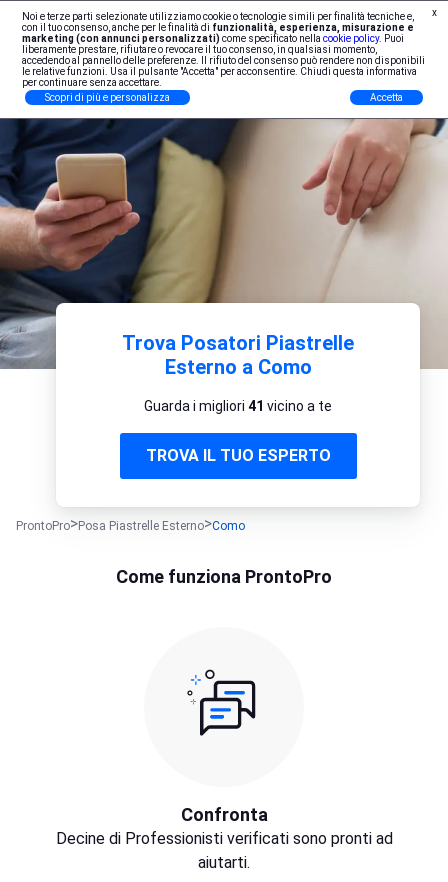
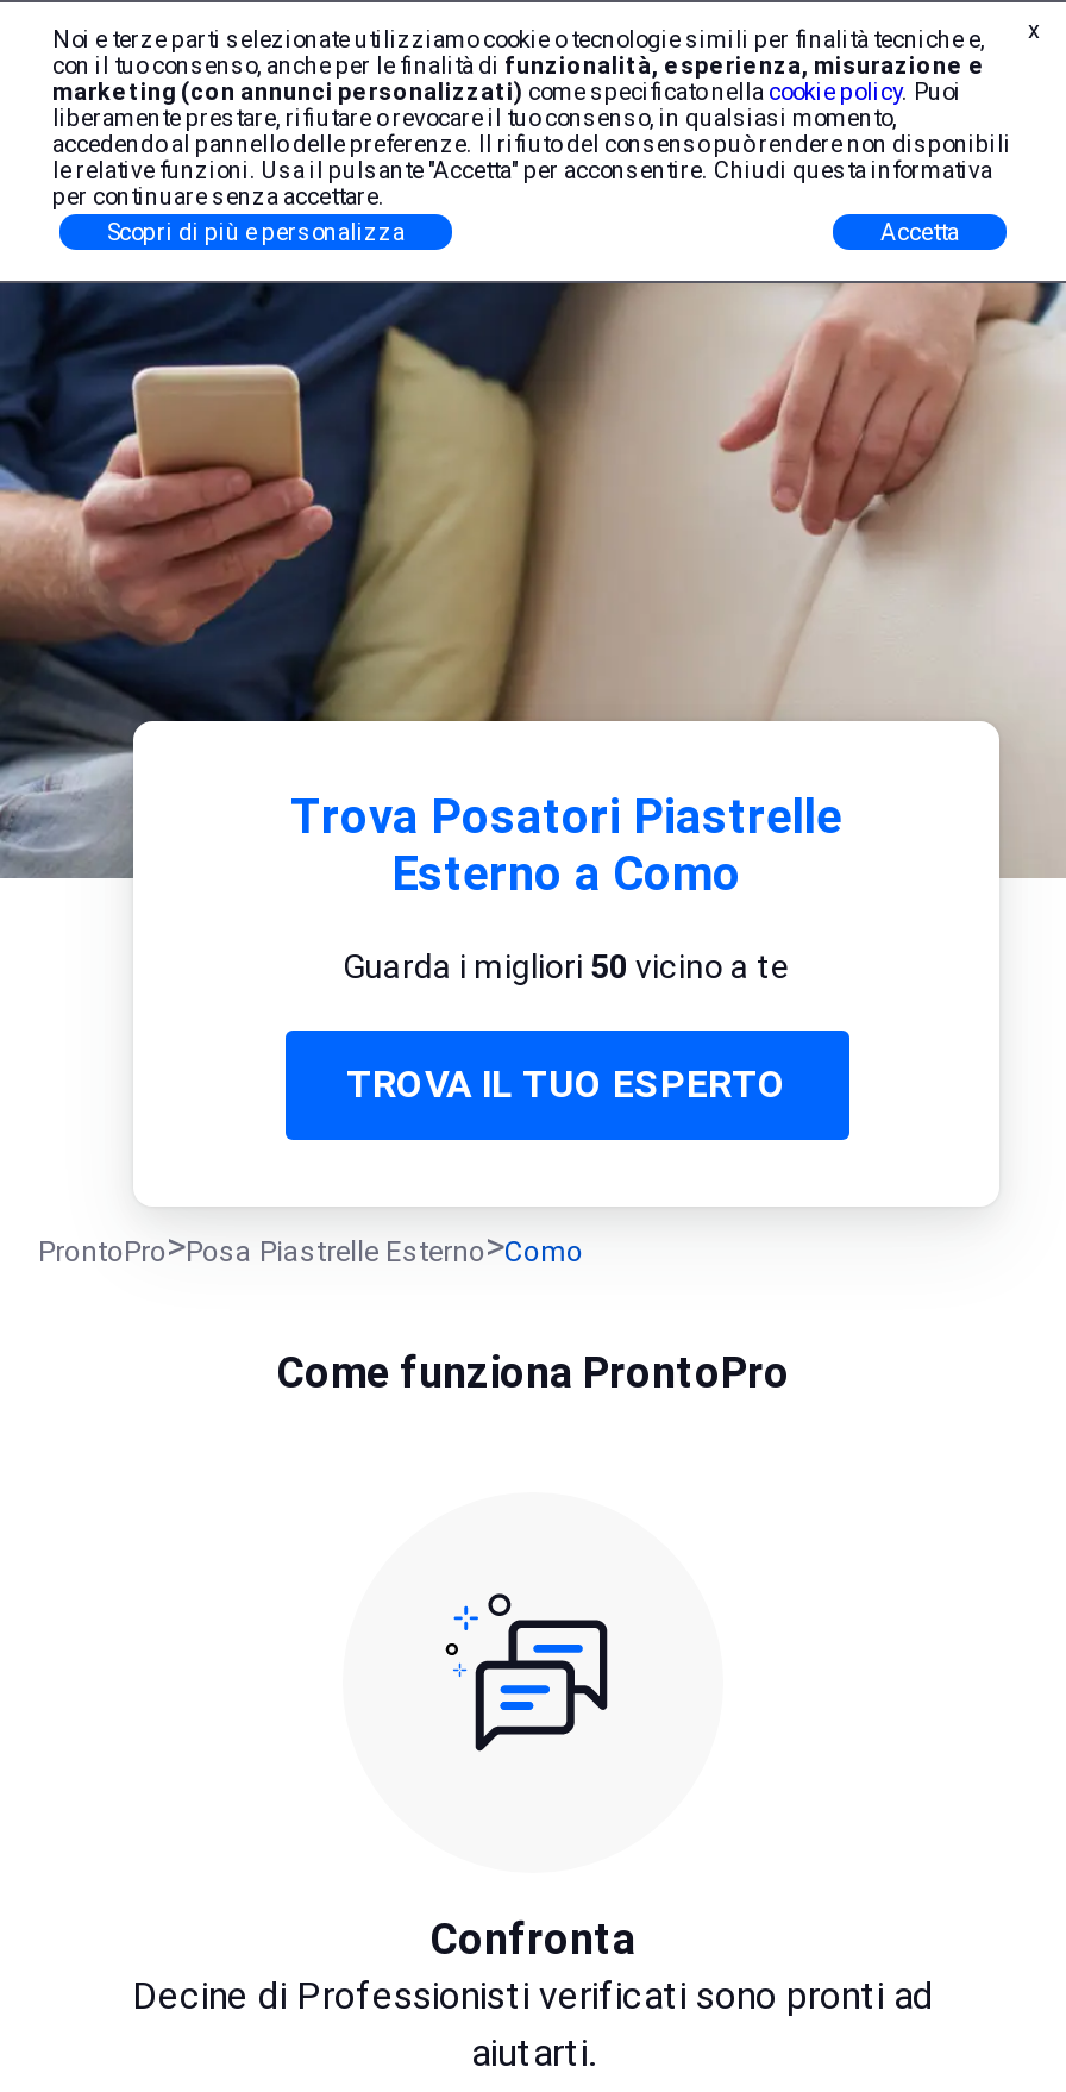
- Guarda i migliori 41 vicino a te
+ Guarda i migliori 50 vicino a te
